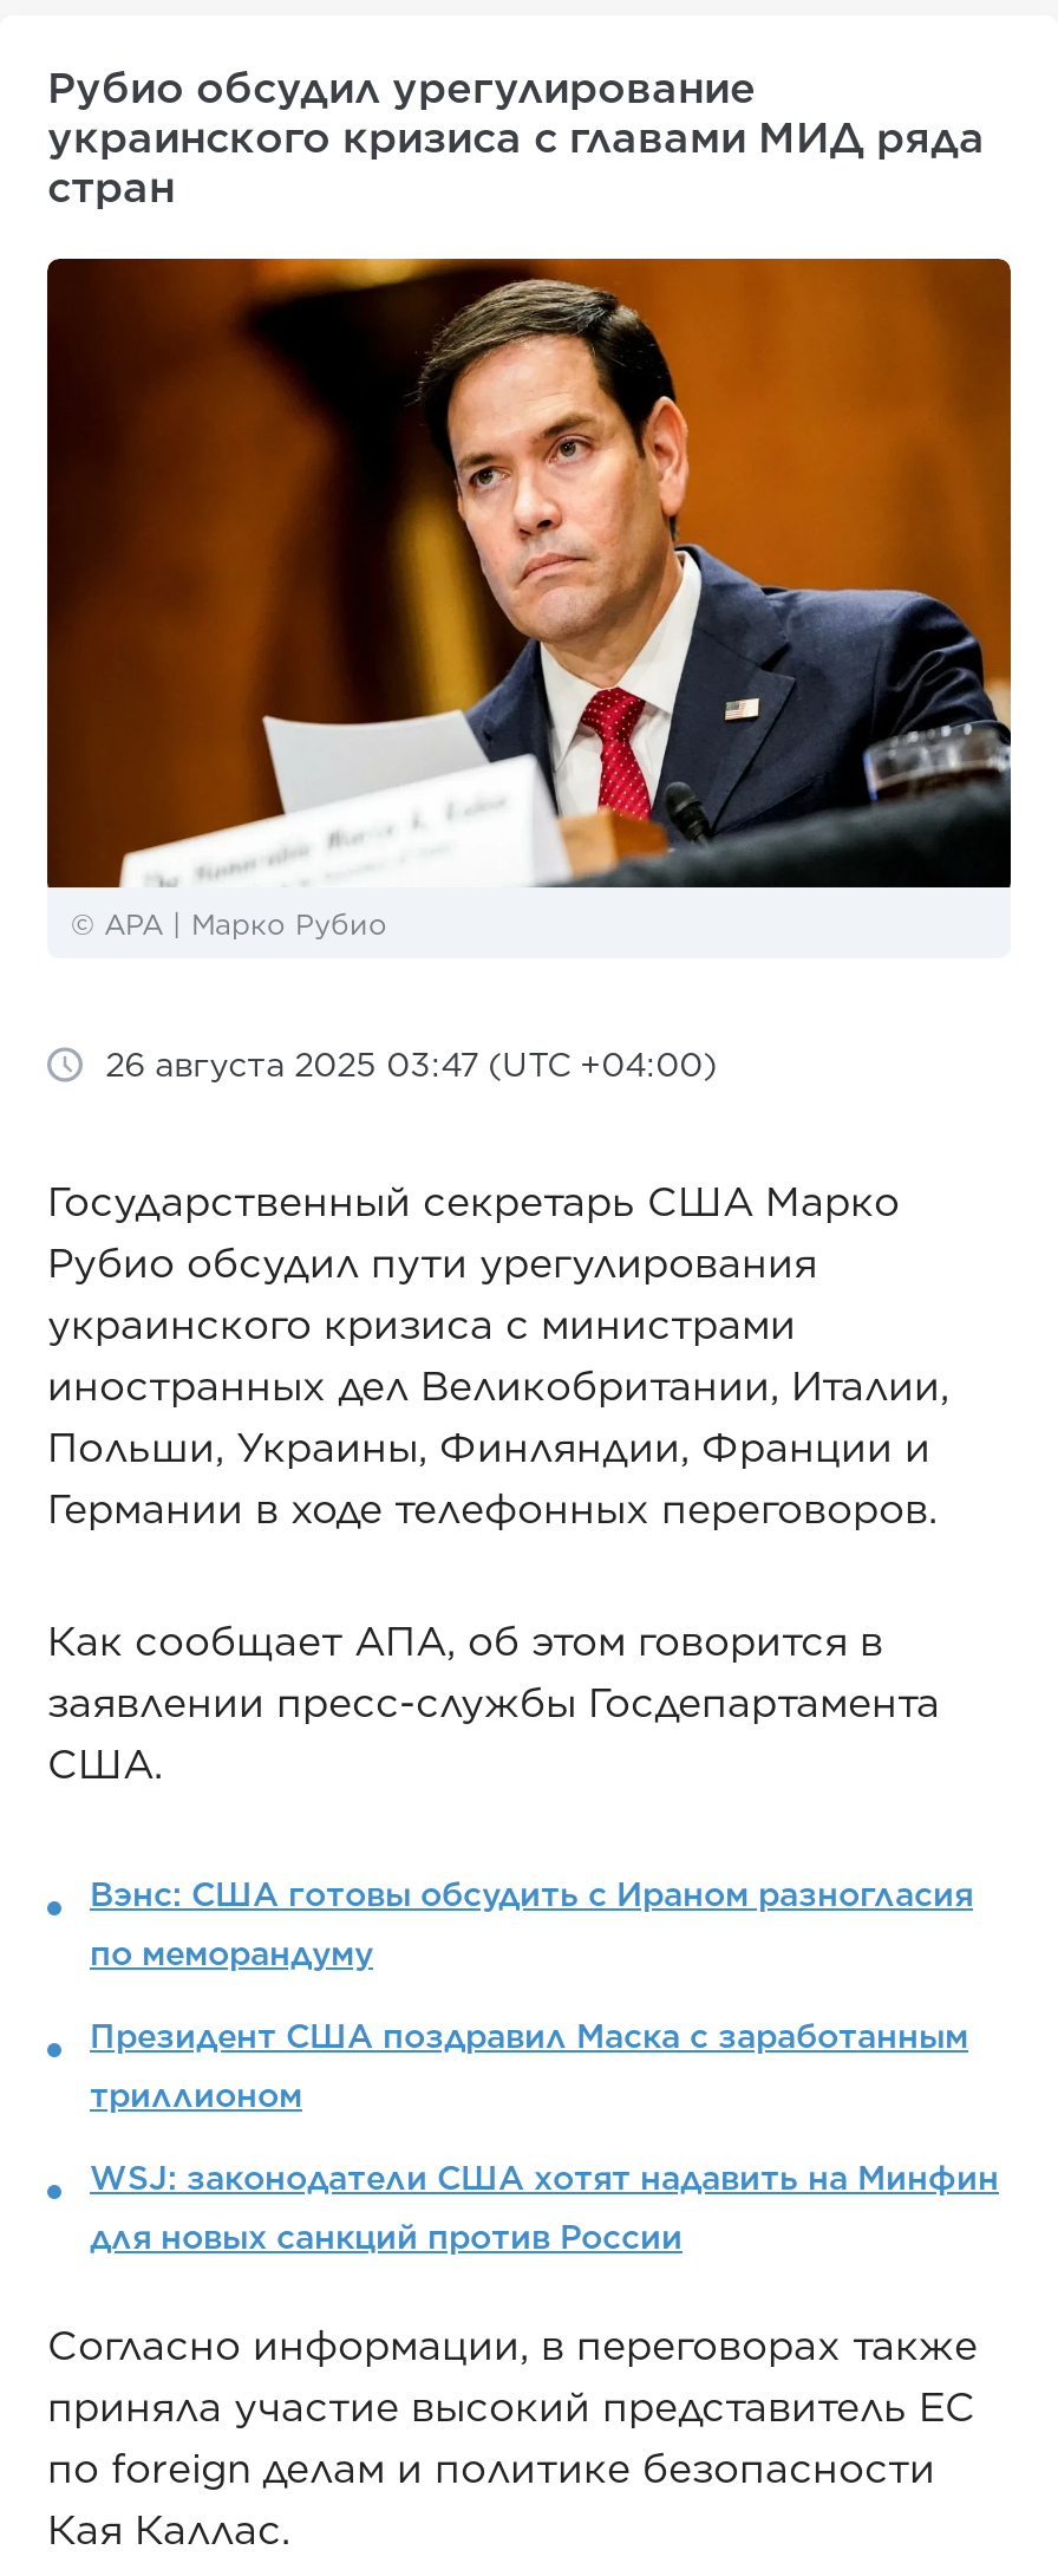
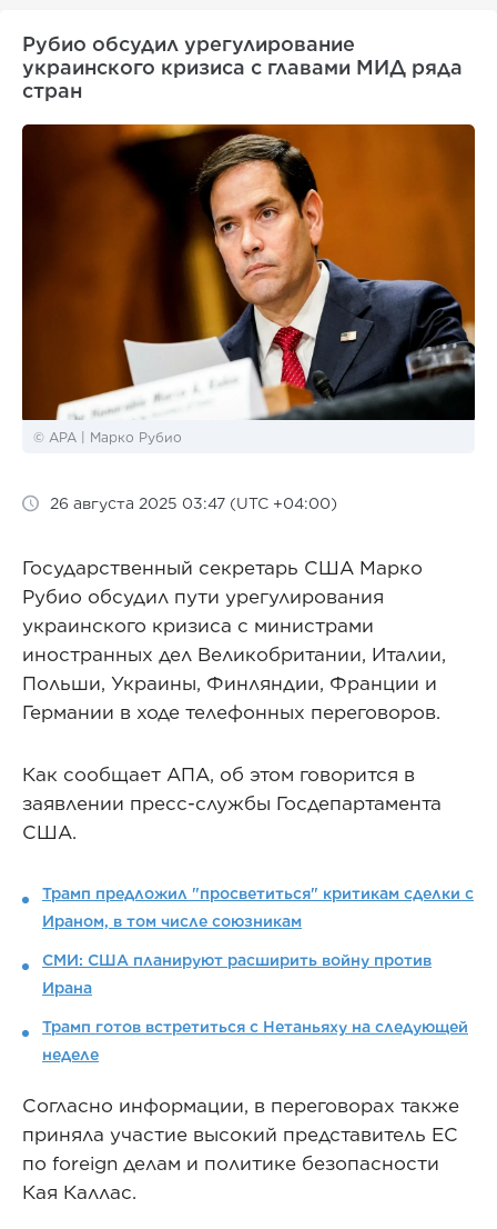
- Вэнс: США готовы обсудить с Ираном разногласия
+ Трамп предложил "просветиться" критикам сделки с

- по меморандуму
+ Ираном, в том числе союзникам

- Президент США поздравил Маска с заработанным
+ СМИ: США планируют расширить войну против

- триллионом
+ Ирана

- WSJ: законодатели США хотят надавить на Минфин
+ Трамп готов встретиться с Нетаньяху на следующей

- для новых санкций против России
+ неделе
